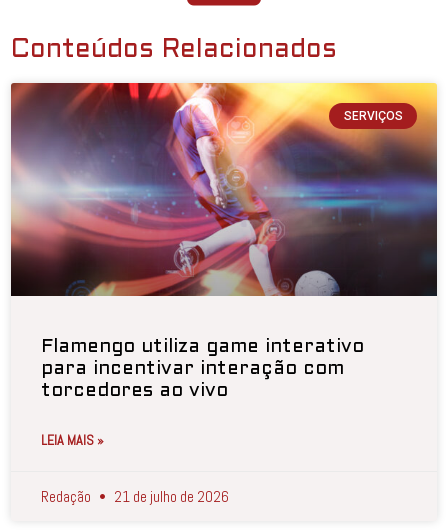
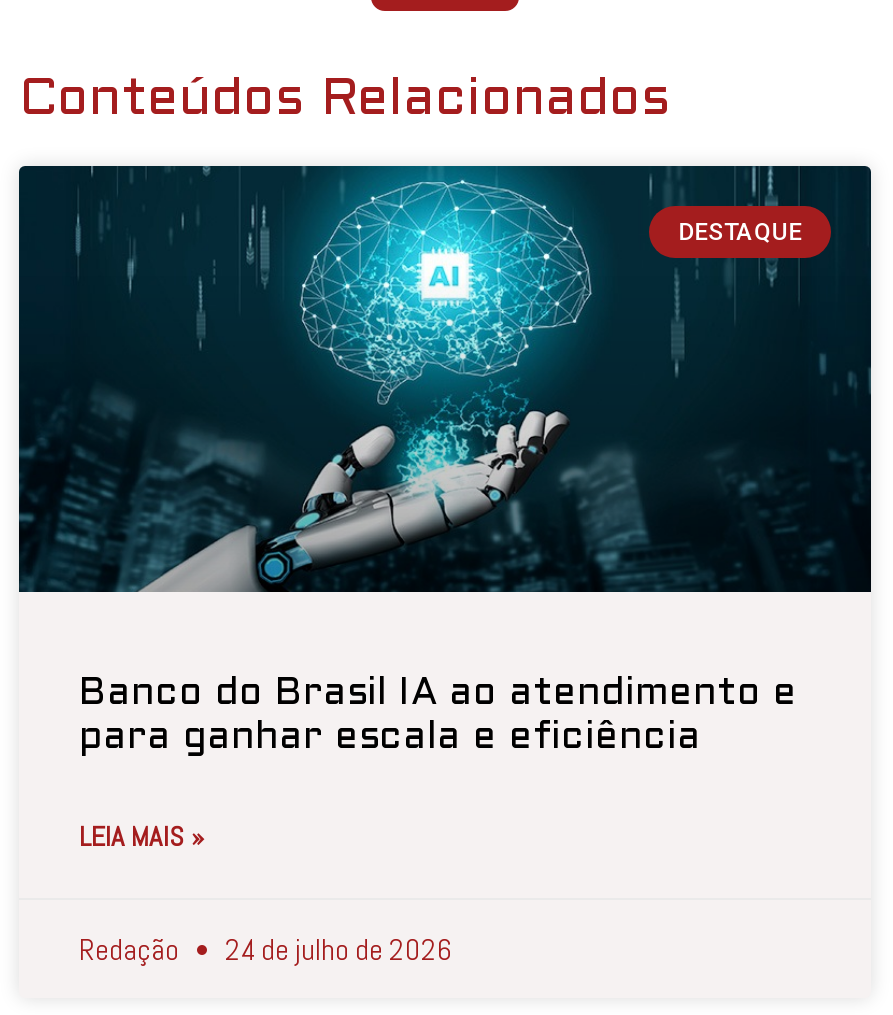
- [image]
- SERVIÇOS
+ [image]
+ DESTAQUE

- Flamengo utiliza game interativo
- para incentivar interação com
- torcedores ao vivo
+ Banco do Brasil IA ao atendimento e
+ para ganhar escala e eficiência

- Redação 21 de julho de 2026
+ Redação 24 de julho de 2026
